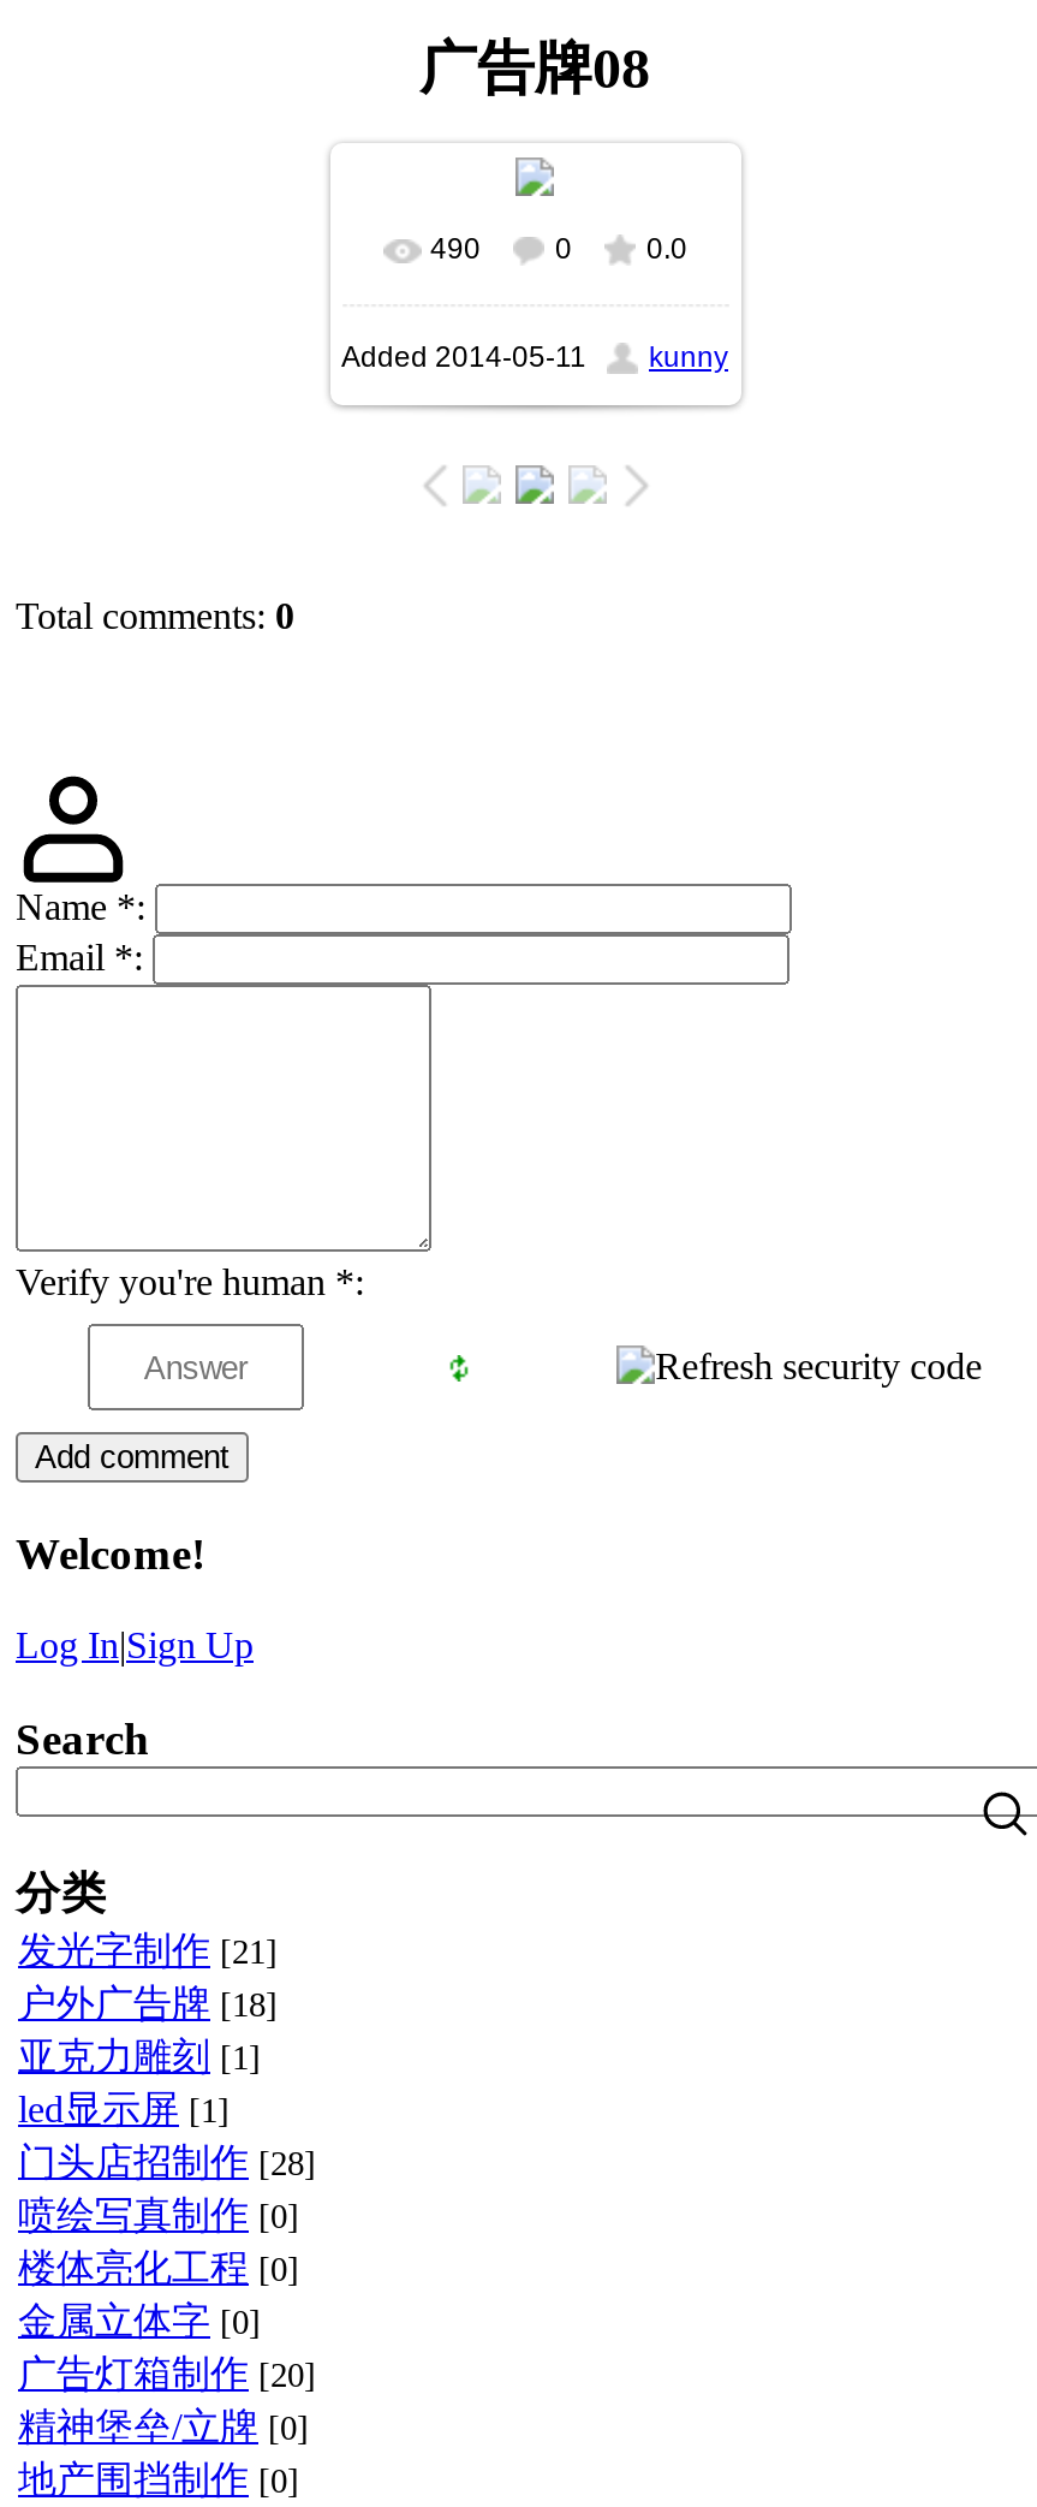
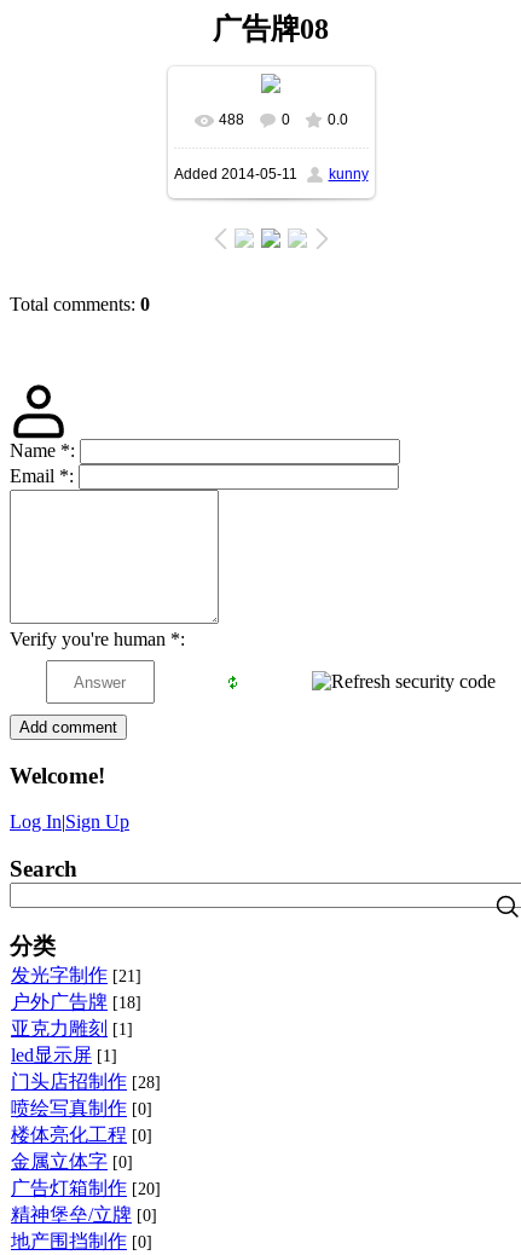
- 490
+ 488
